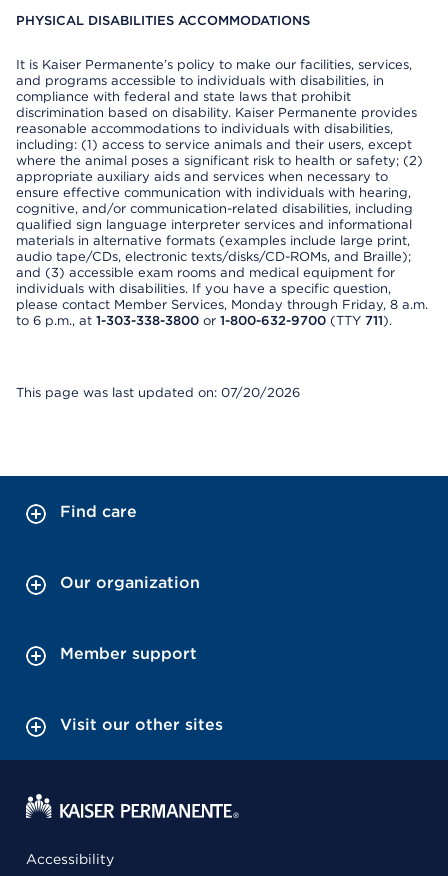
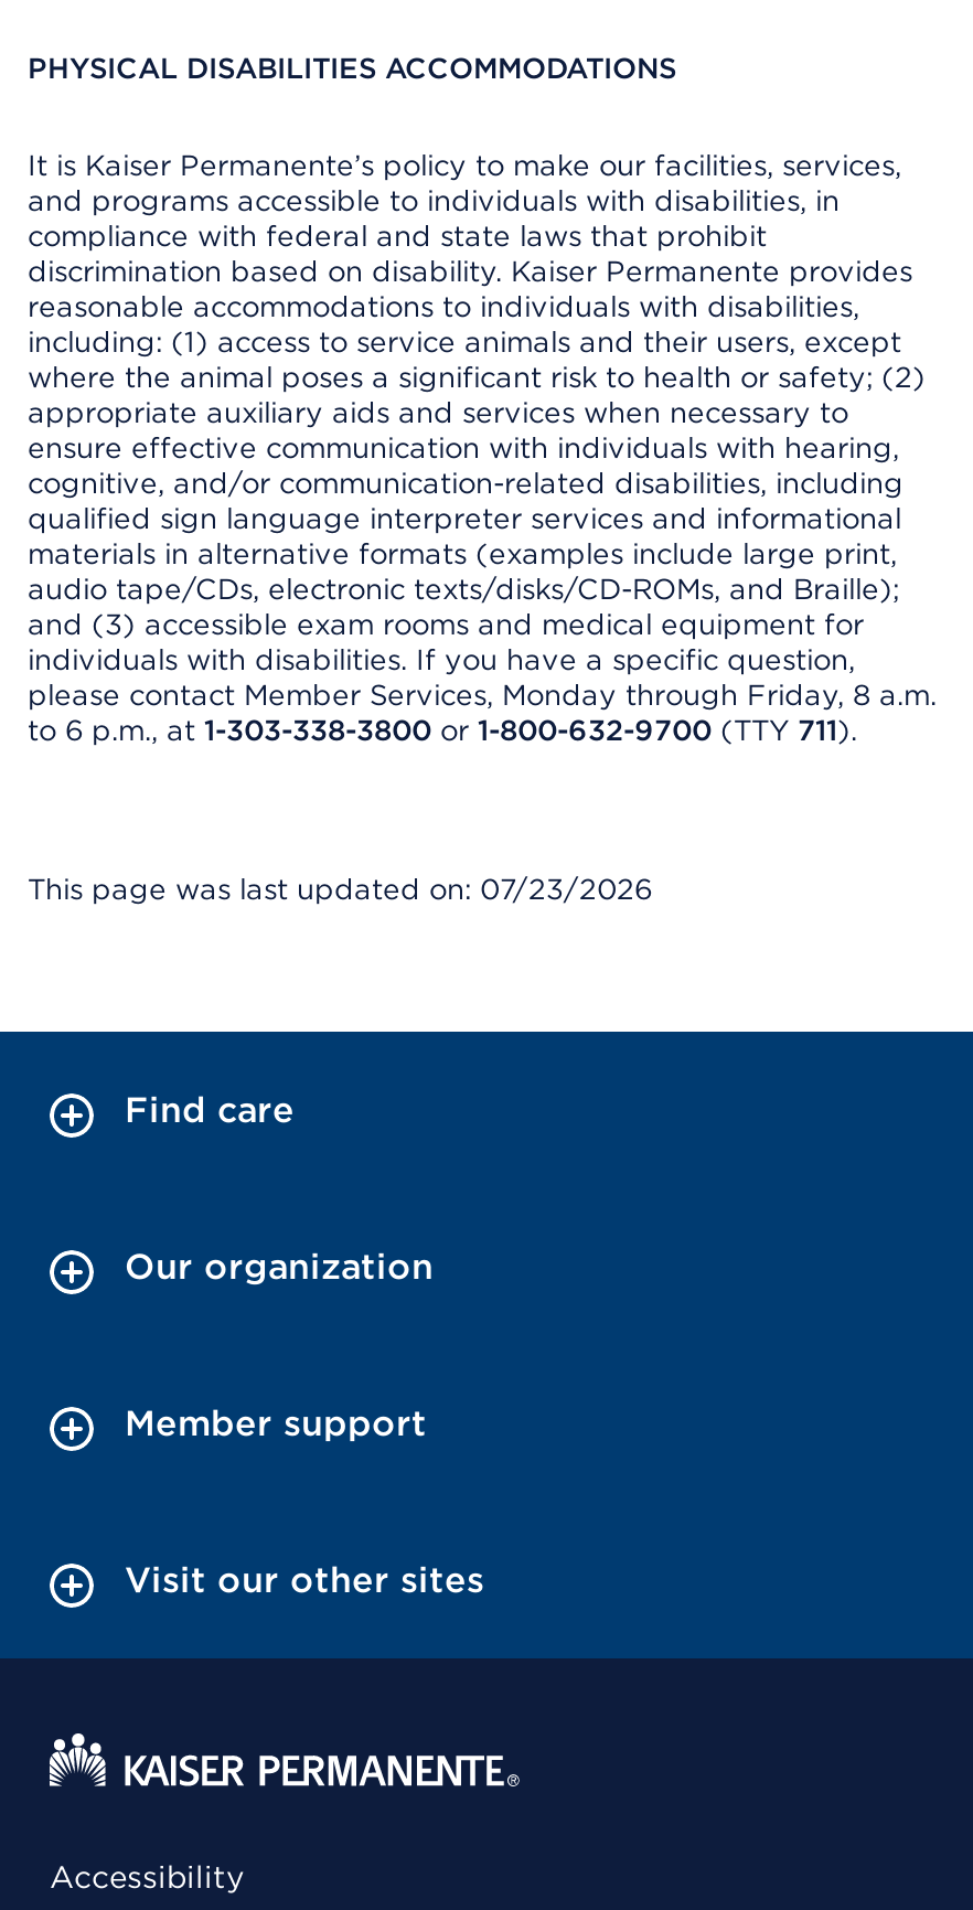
- This page was last updated on: 07/20/2026
+ This page was last updated on: 07/23/2026
